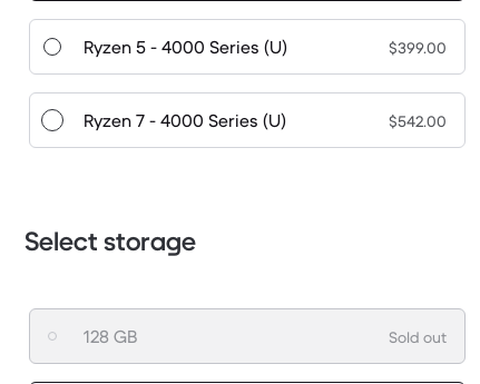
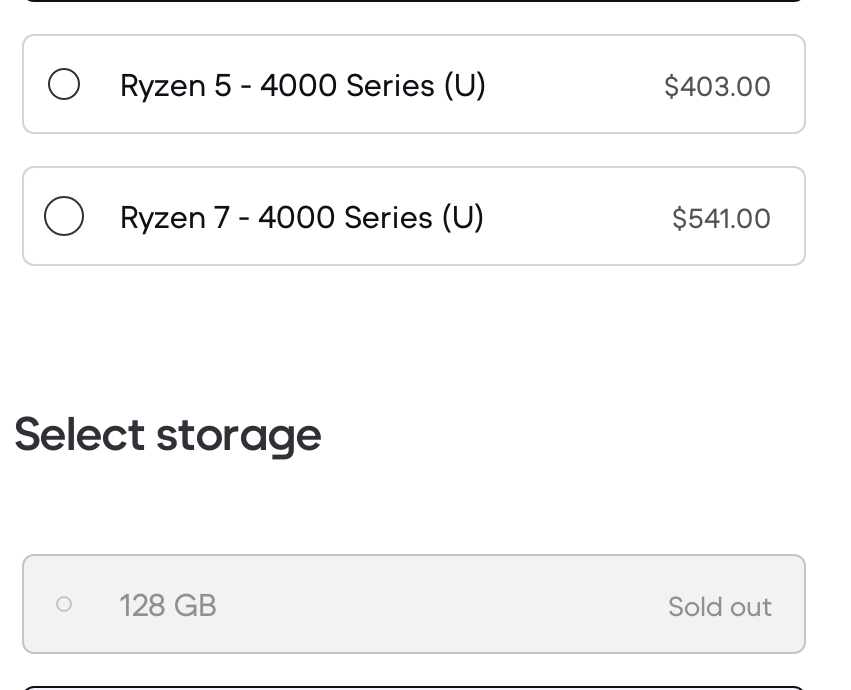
- $399.00
+ $403.00

- $542.00
+ $541.00
